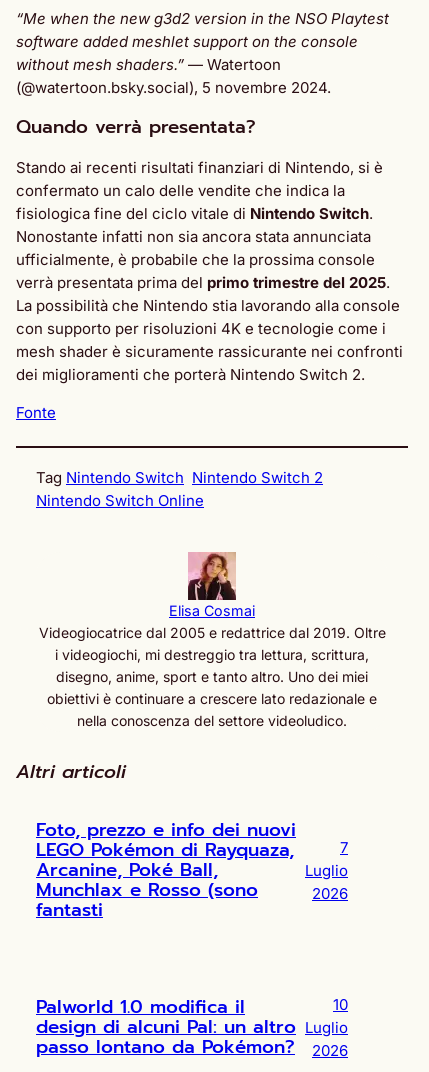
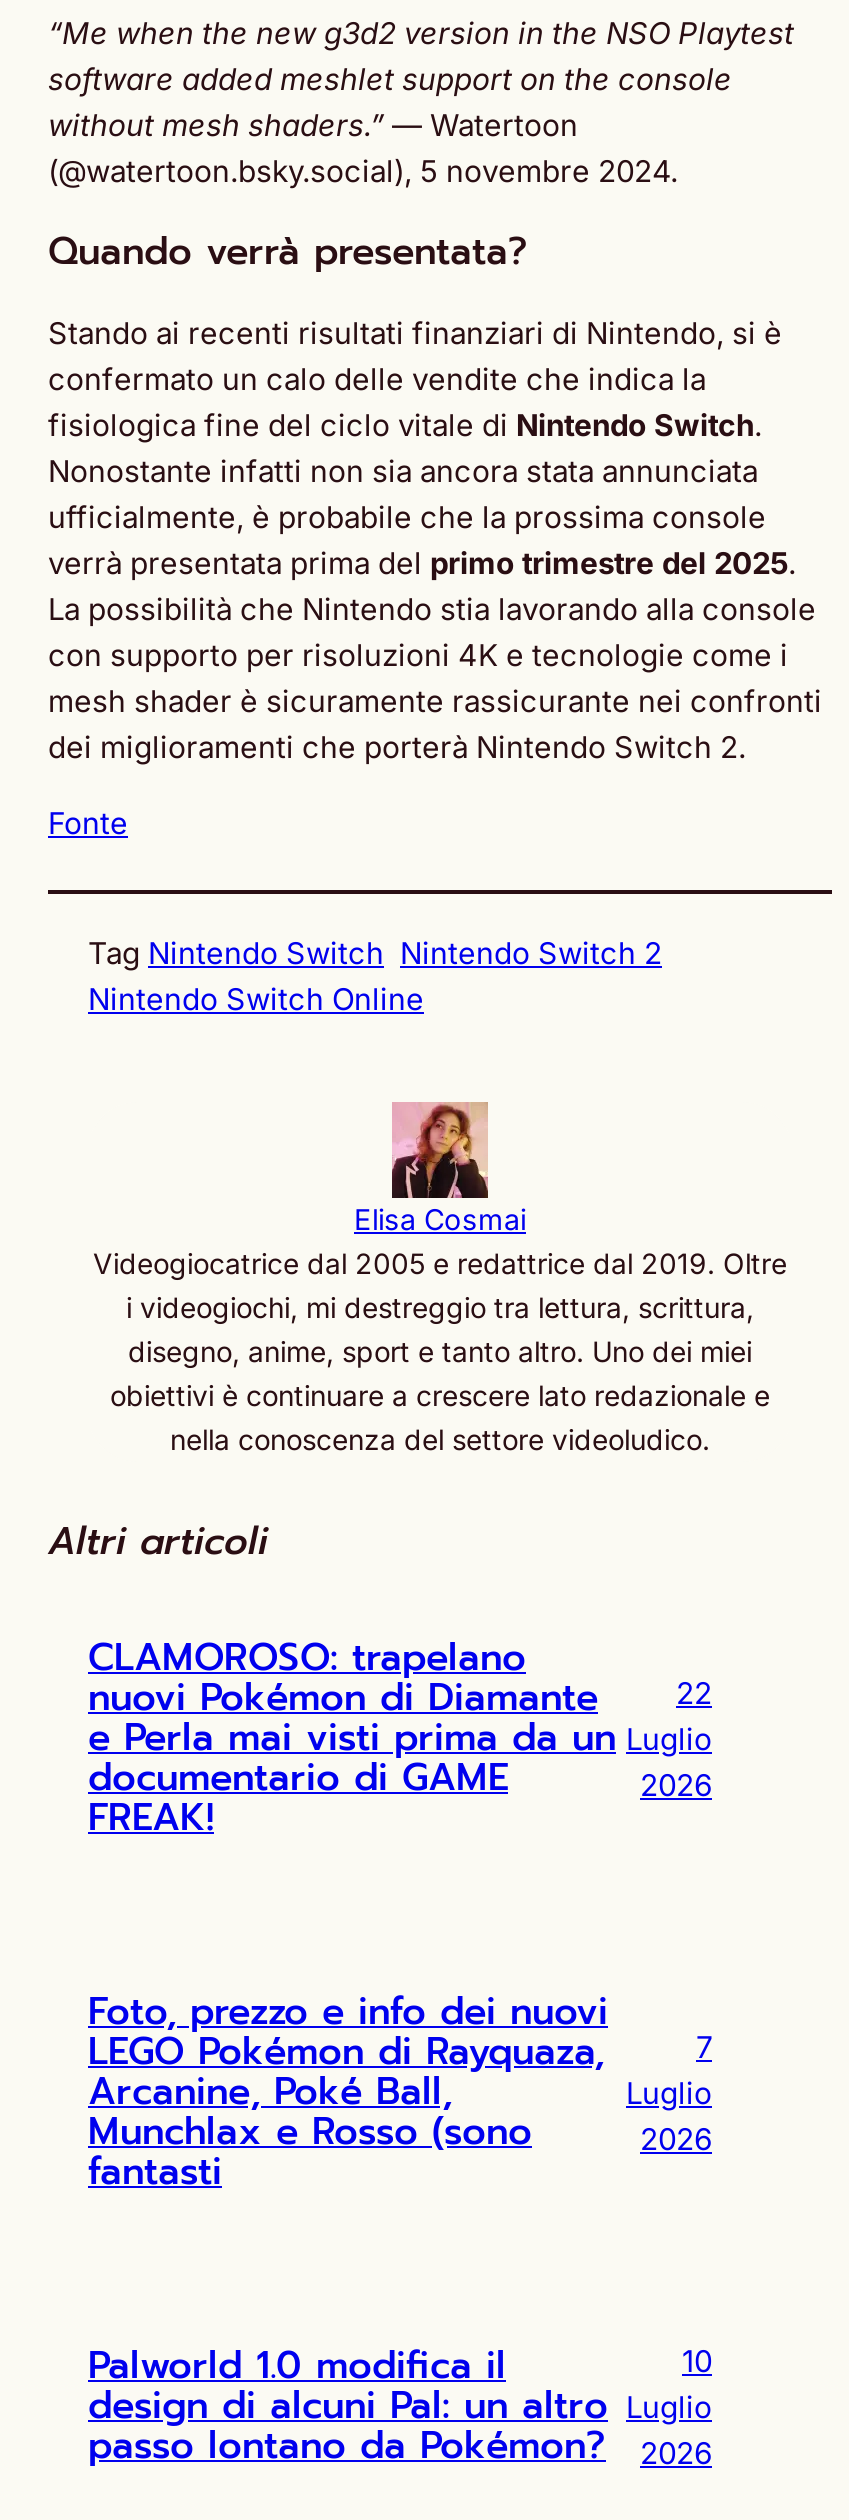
+ CLAMOROSO: trapelano
+ nuovi Pokémon di Diamante
+ e Perla mai visti prima da un
+ documentario di GAME
+ FREAK!

+ 22
+ Luglio
+ 2026
